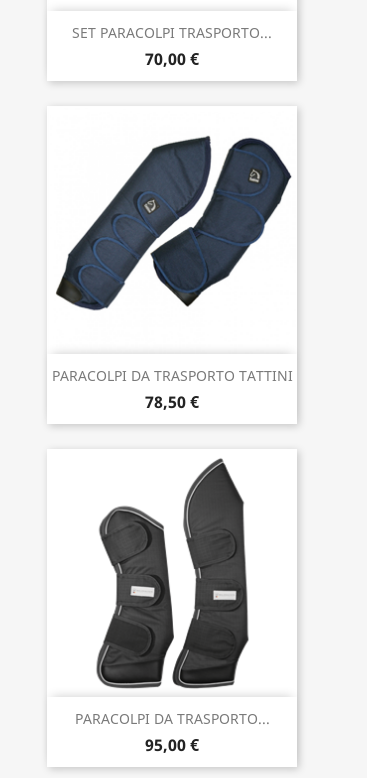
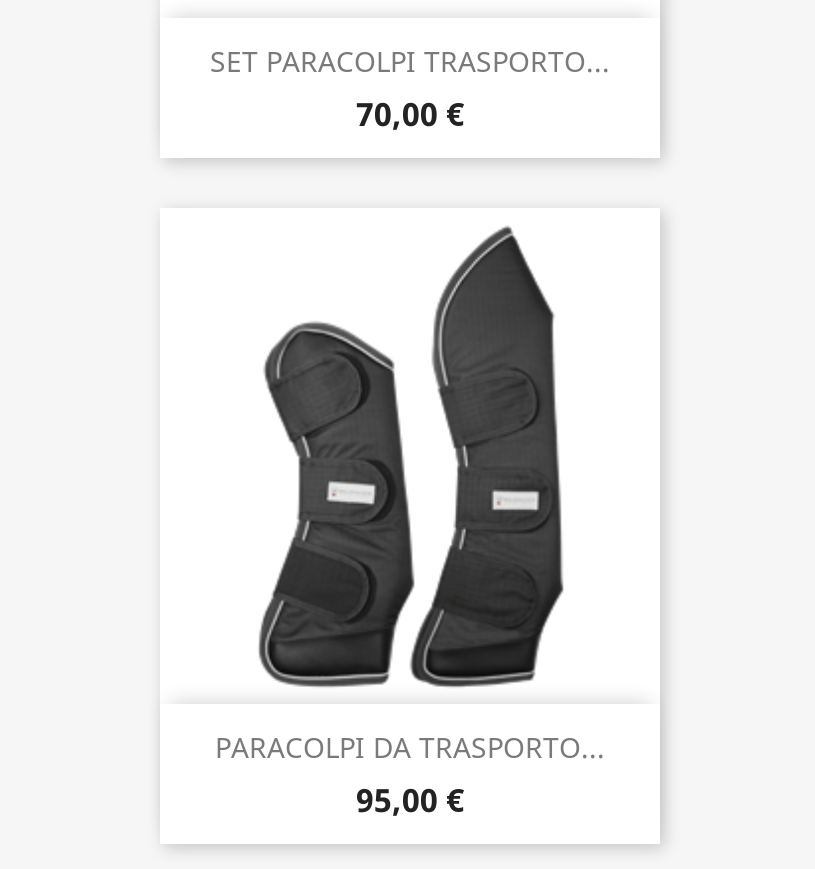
- [image]

- PARACOLPI DA TRASPORTO TATTINI
- 78,50 €
